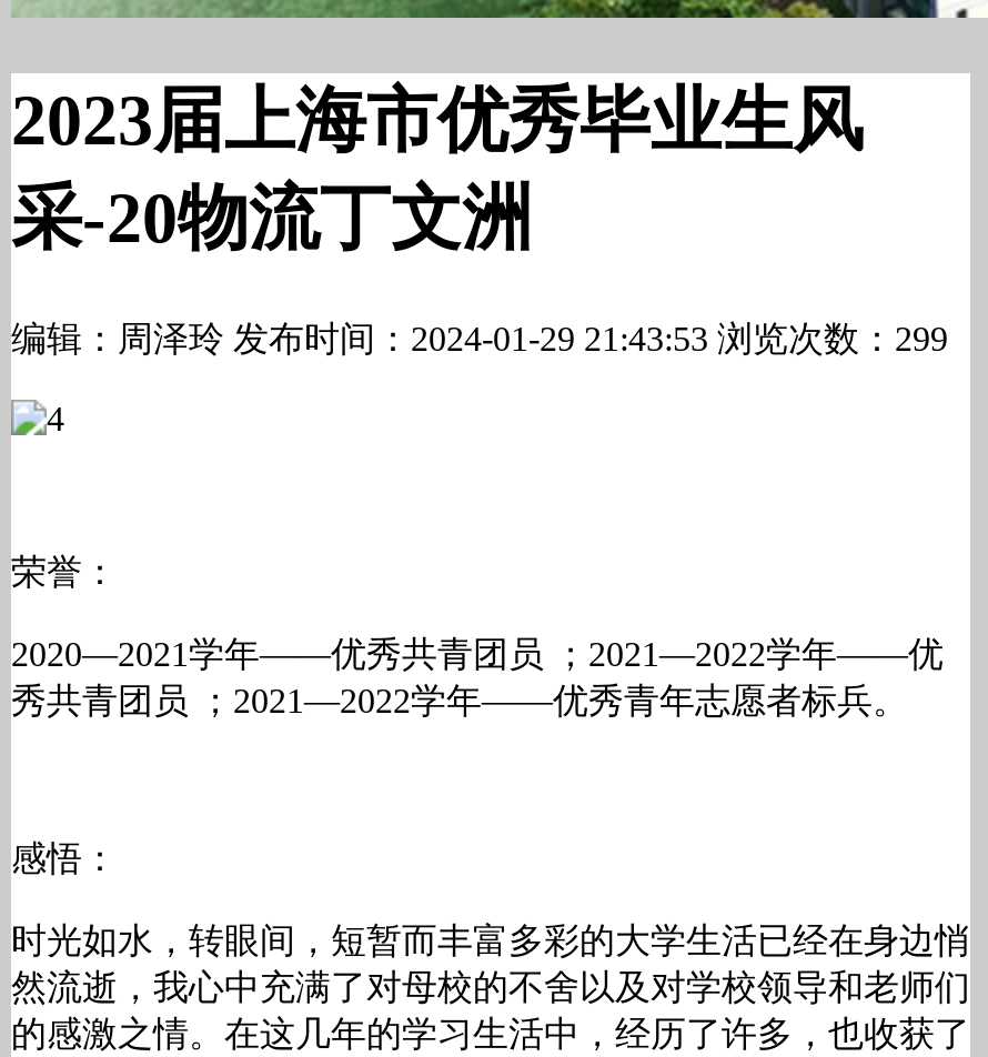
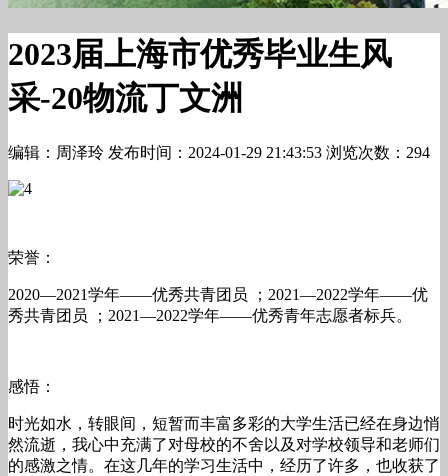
- 编辑：周泽玲发布时间：2024-01-29 21:43:53浏览次数：299
+ 编辑：周泽玲发布时间：2024-01-29 21:43:53浏览次数：294
